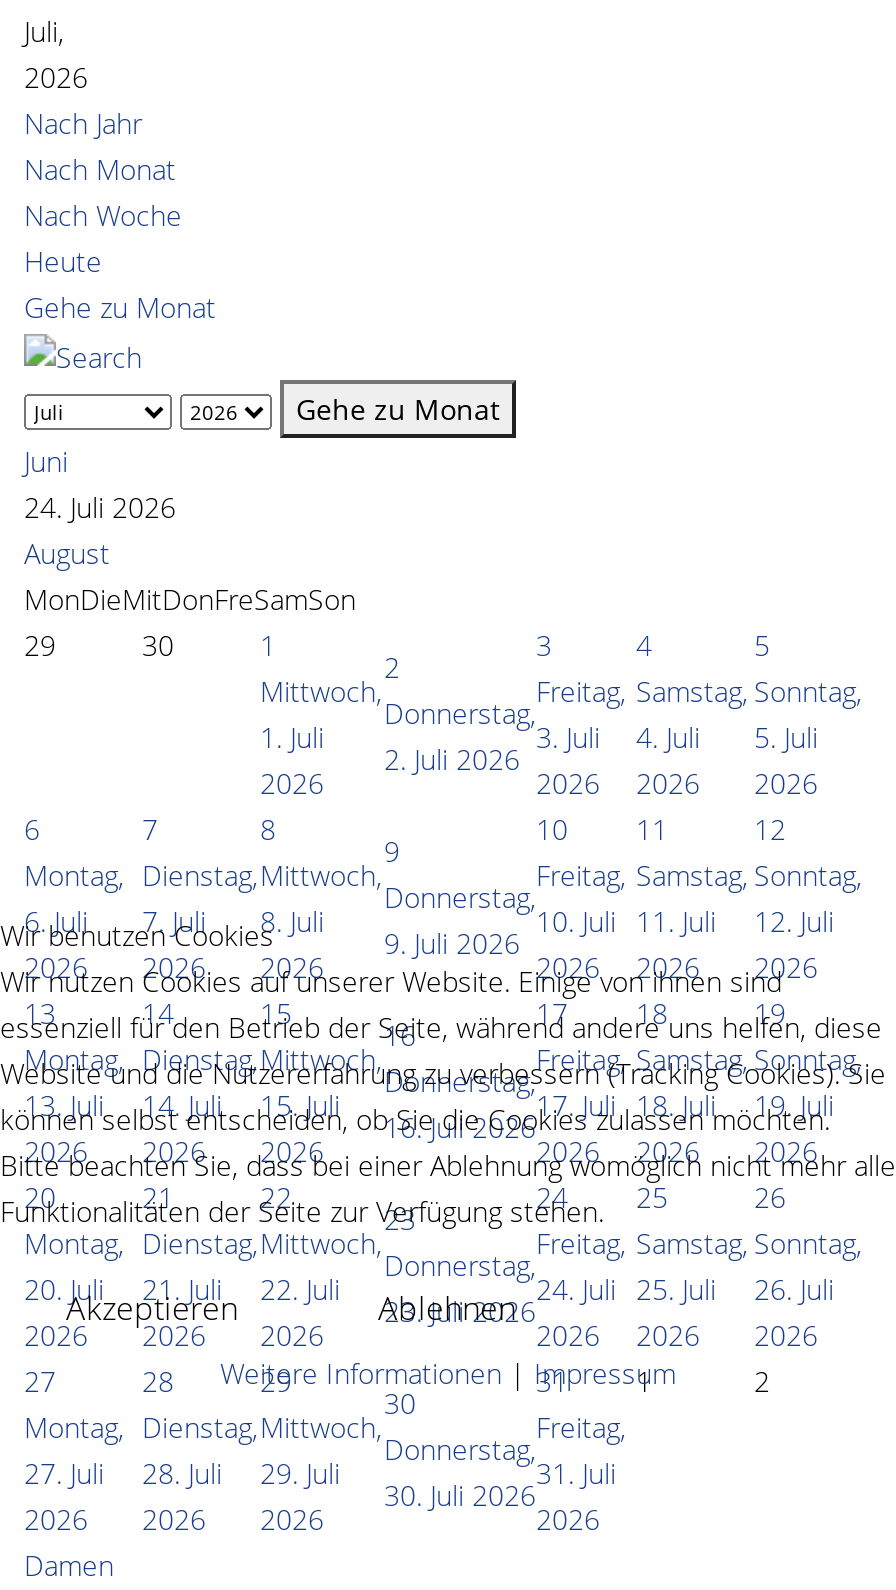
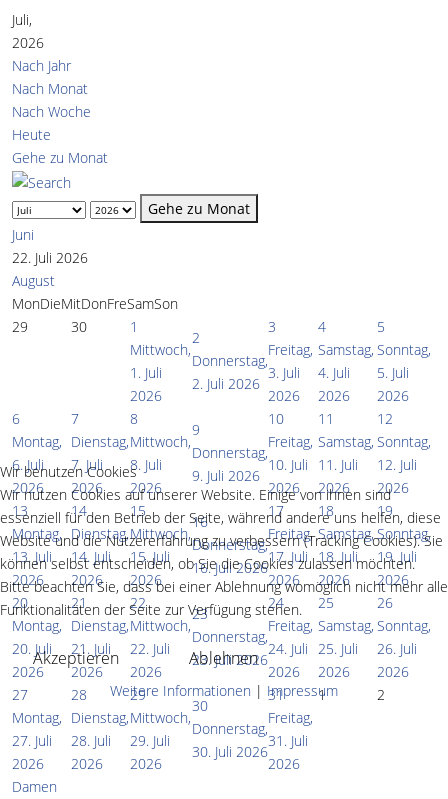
- 24. Juli 2026
+ 22. Juli 2026
